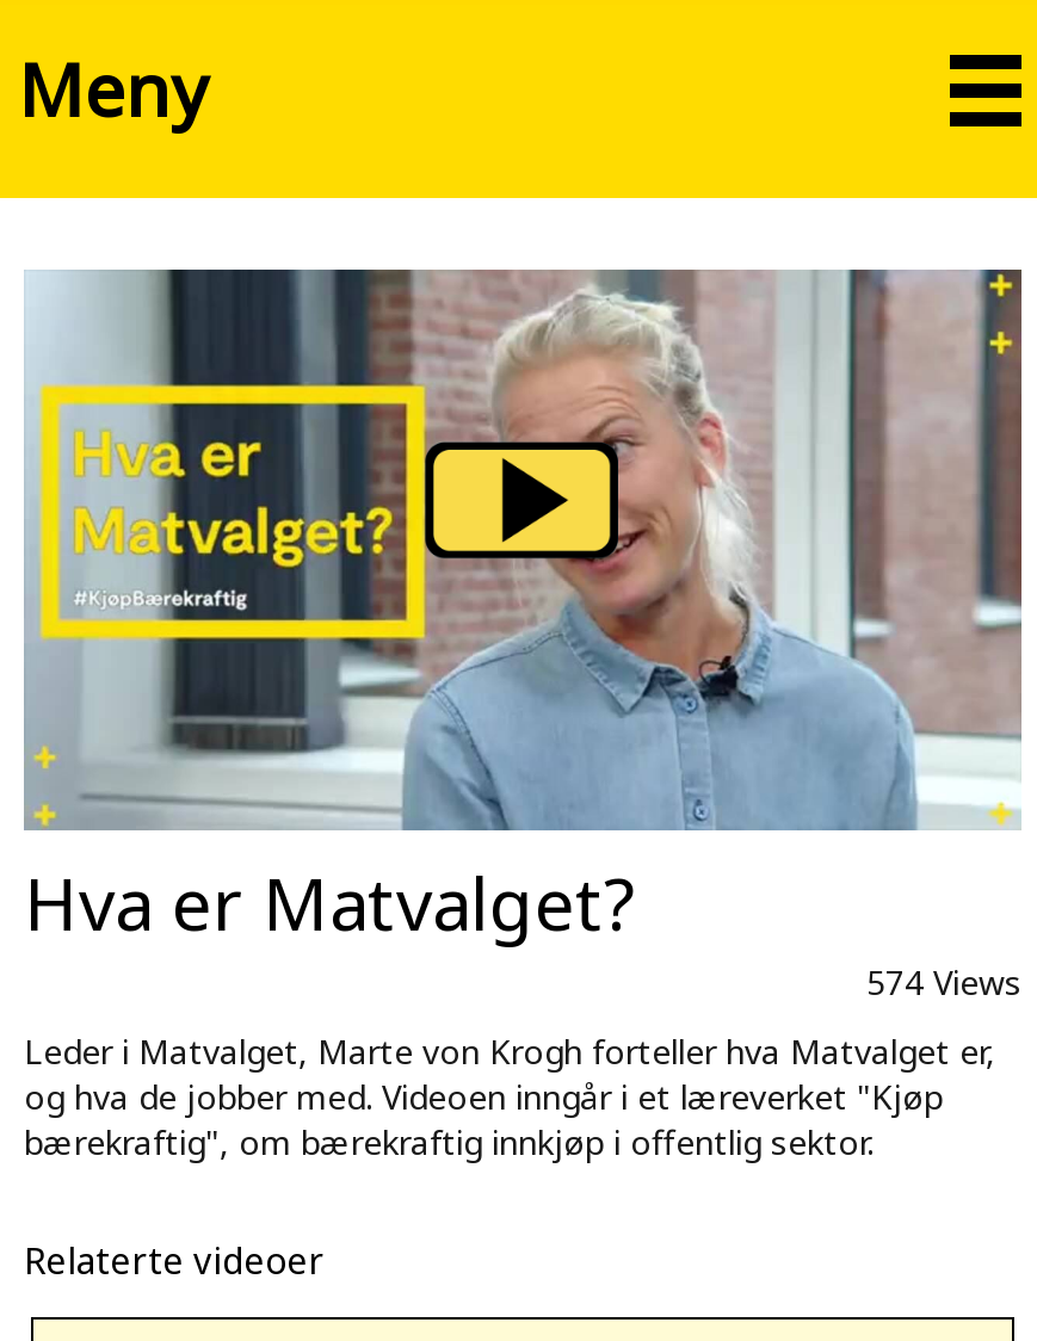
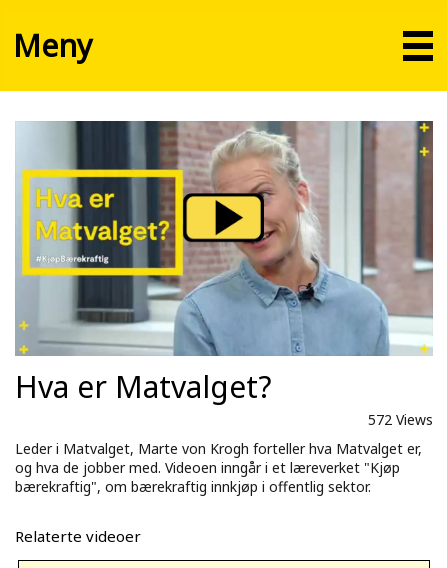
- 574 Views
+ 572 Views
